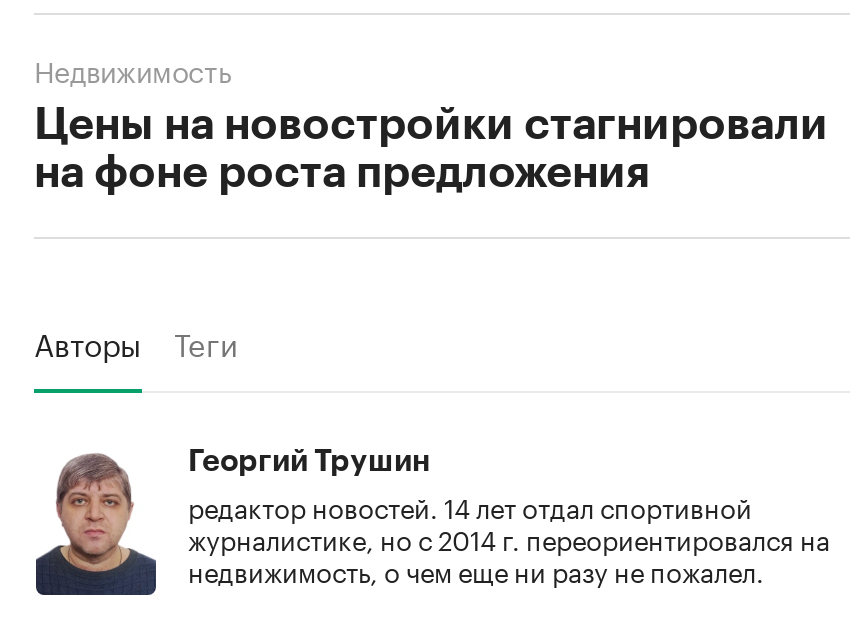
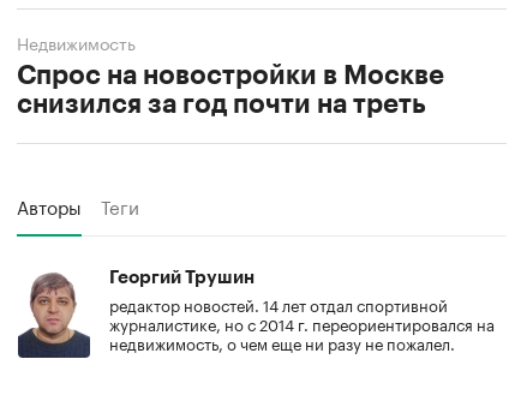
- Цены на новостройки стагнировали
- на фоне роста предложения
+ Спрос на новостройки в Москве
+ снизился за год почти на треть
